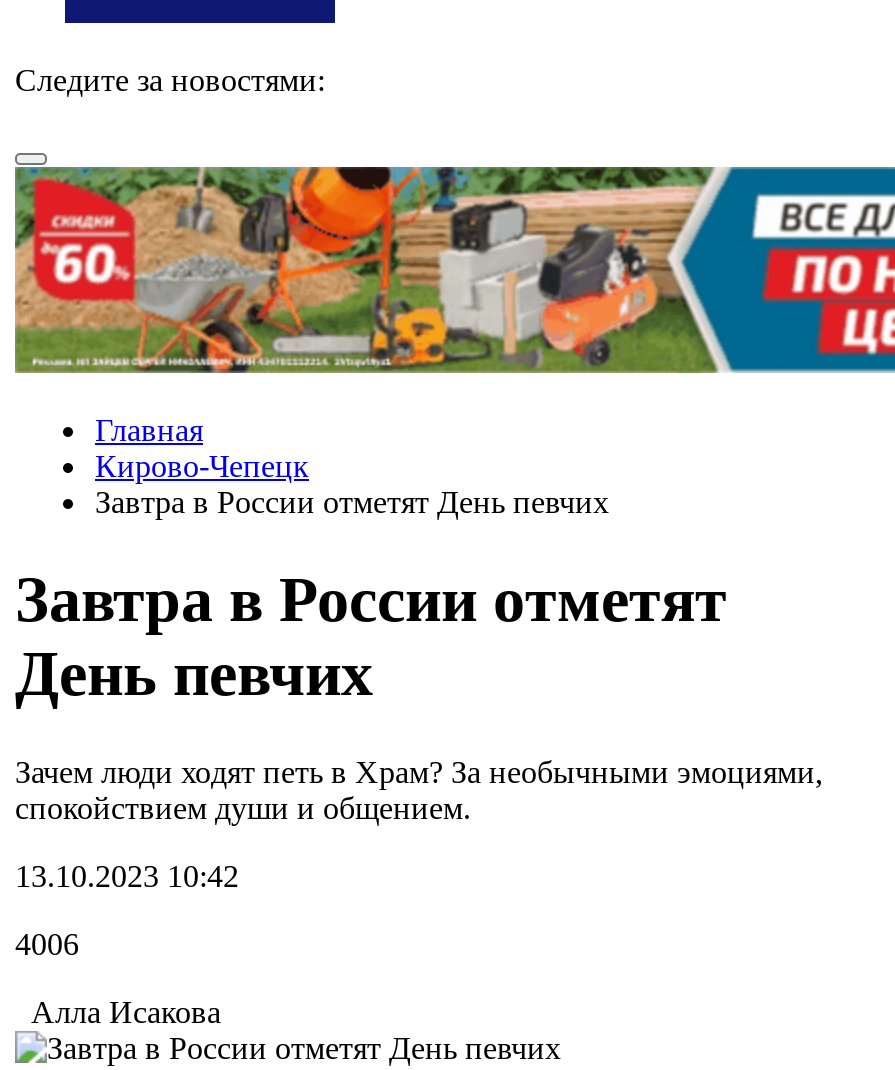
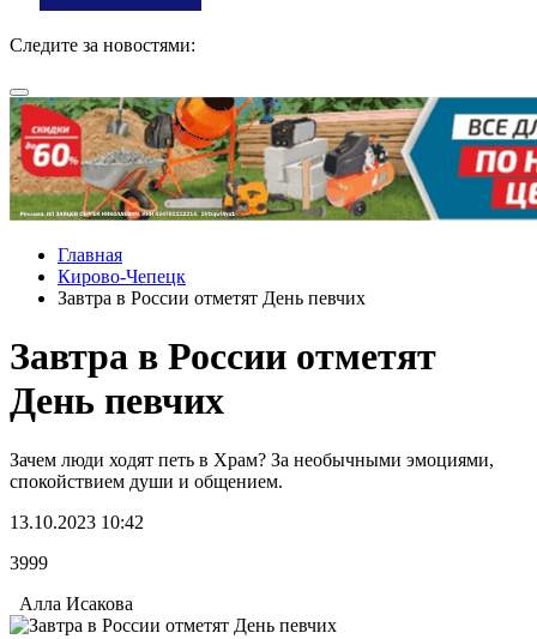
- 4006
+ 3999
